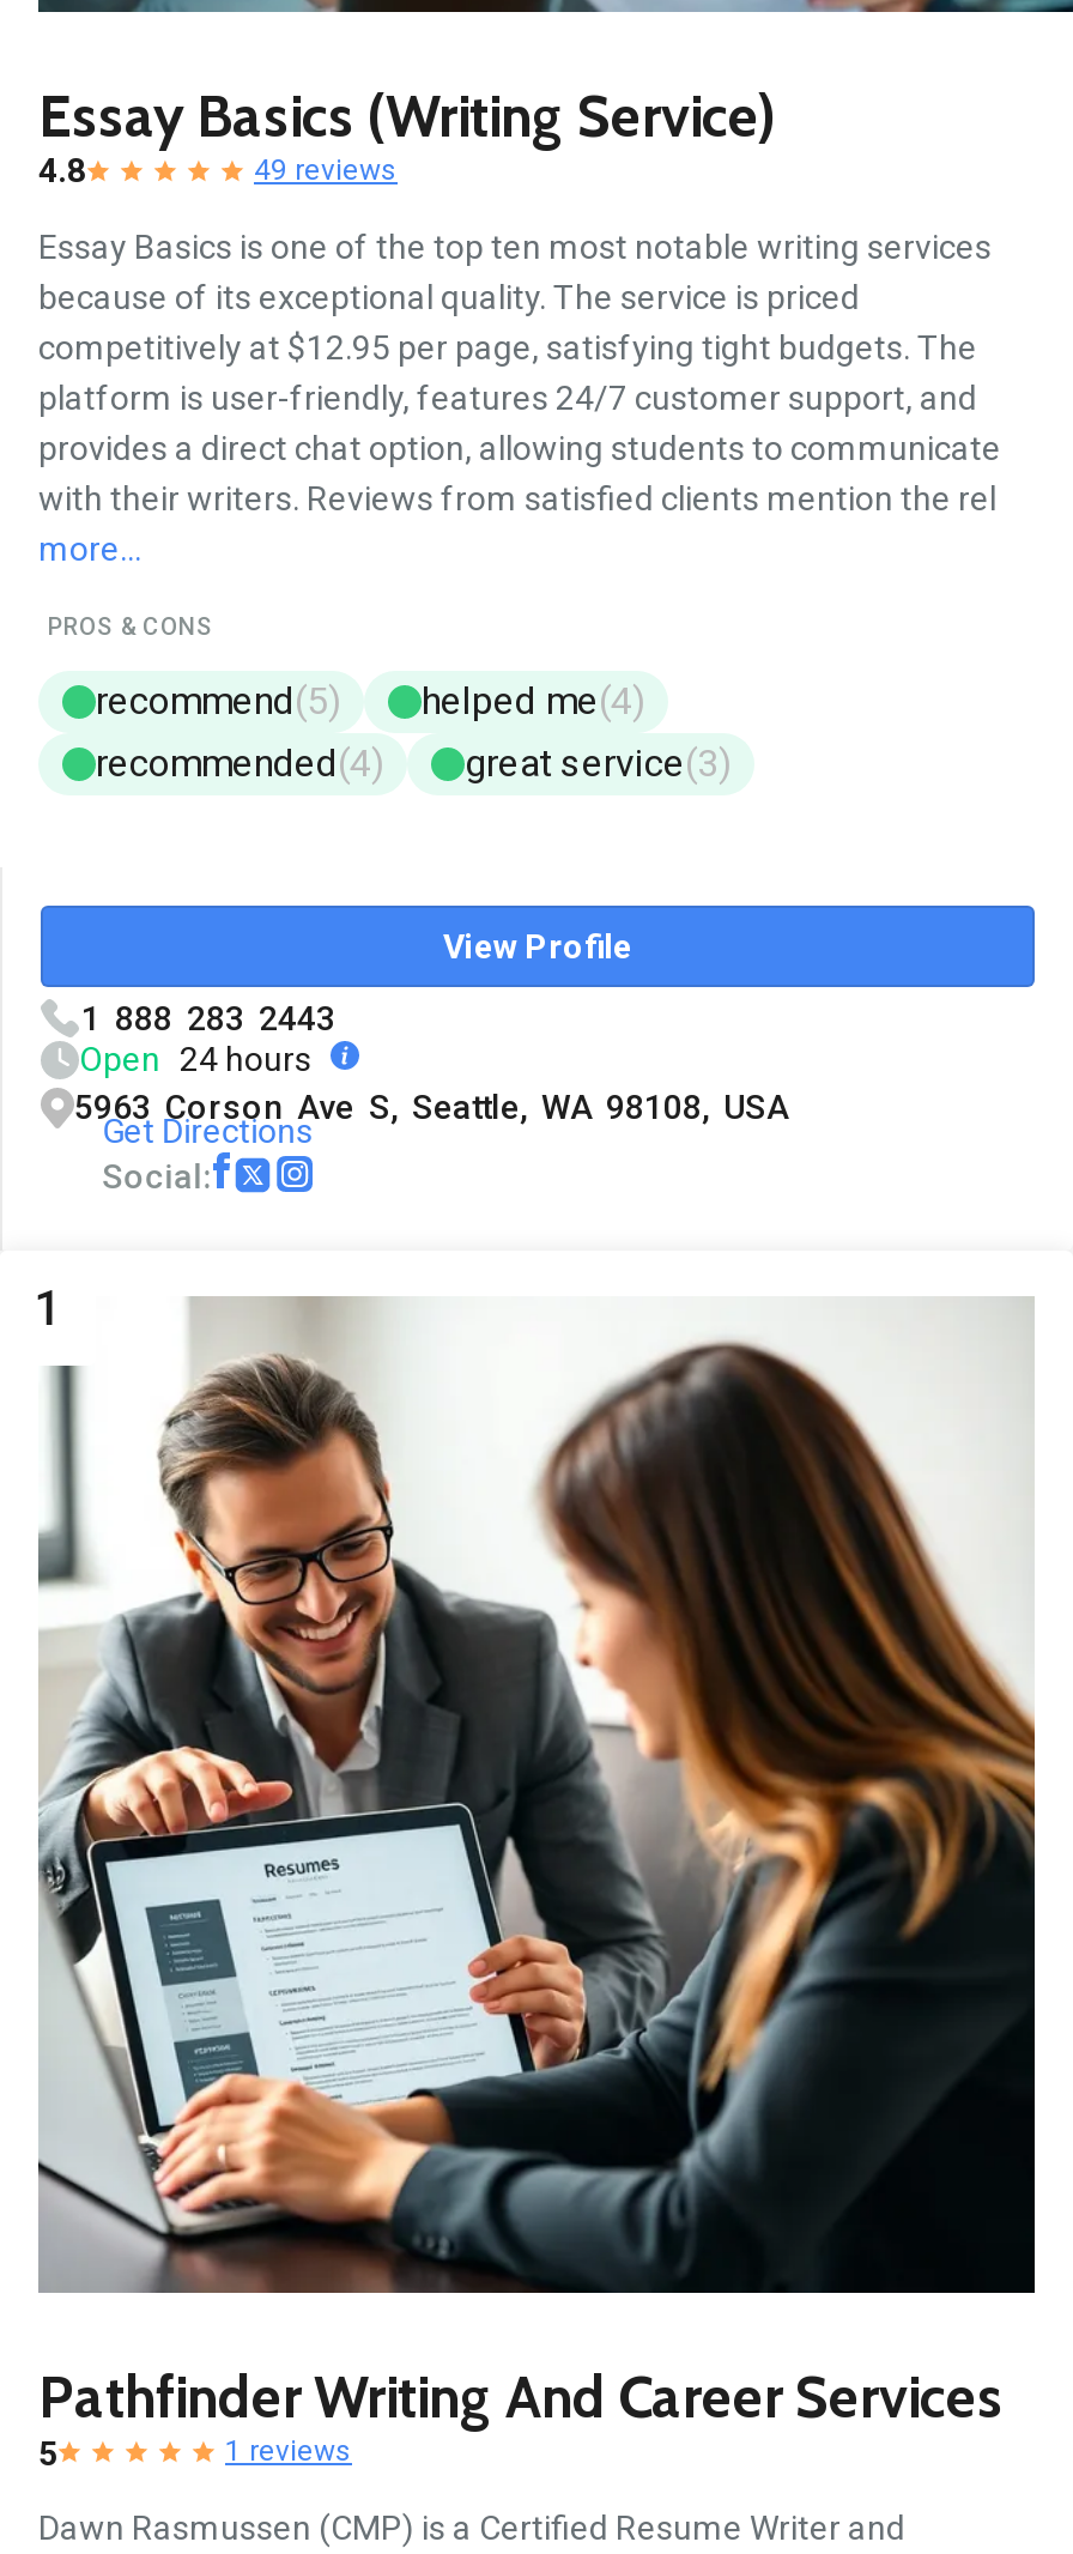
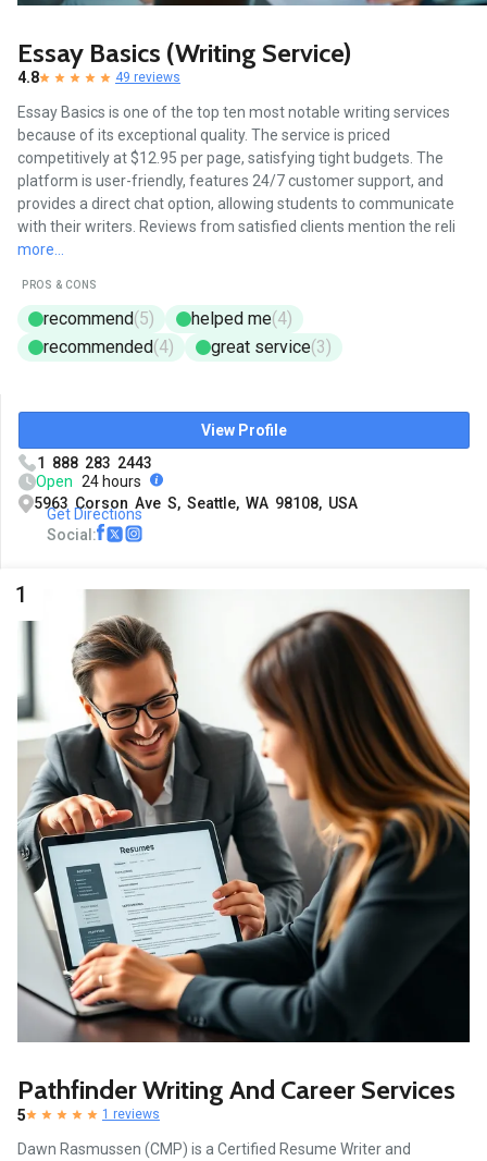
- with their writers. Reviews from satisfied clients mention the rel
+ with their writers. Reviews from satisfied clients mention the reli
